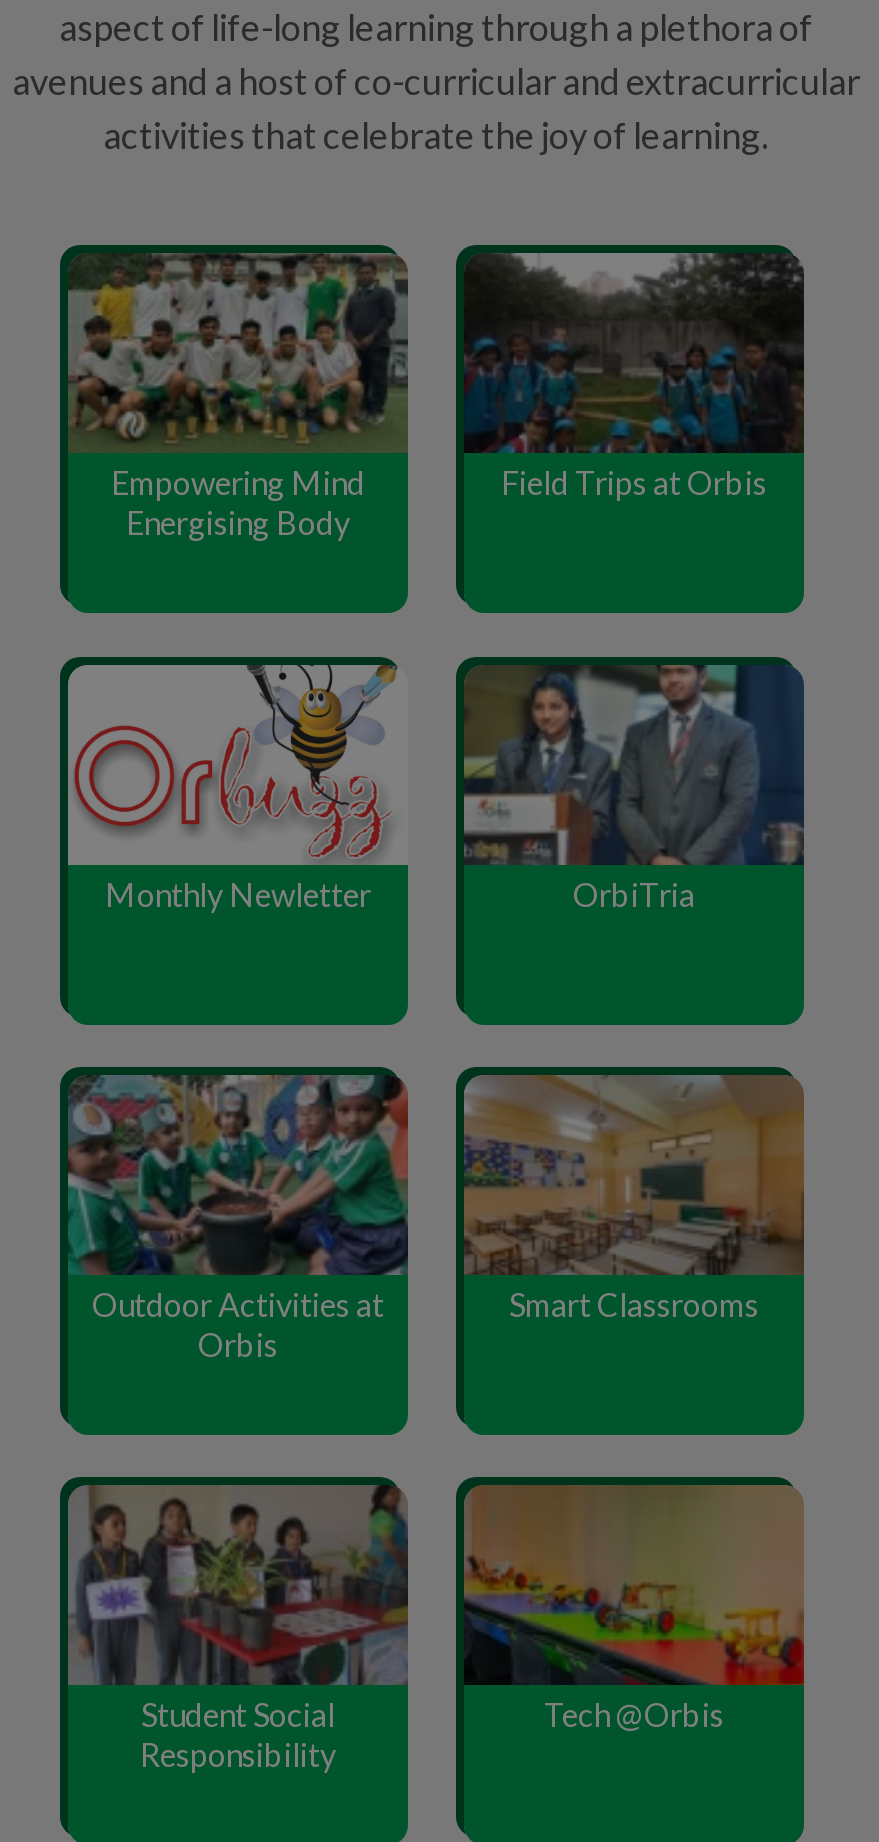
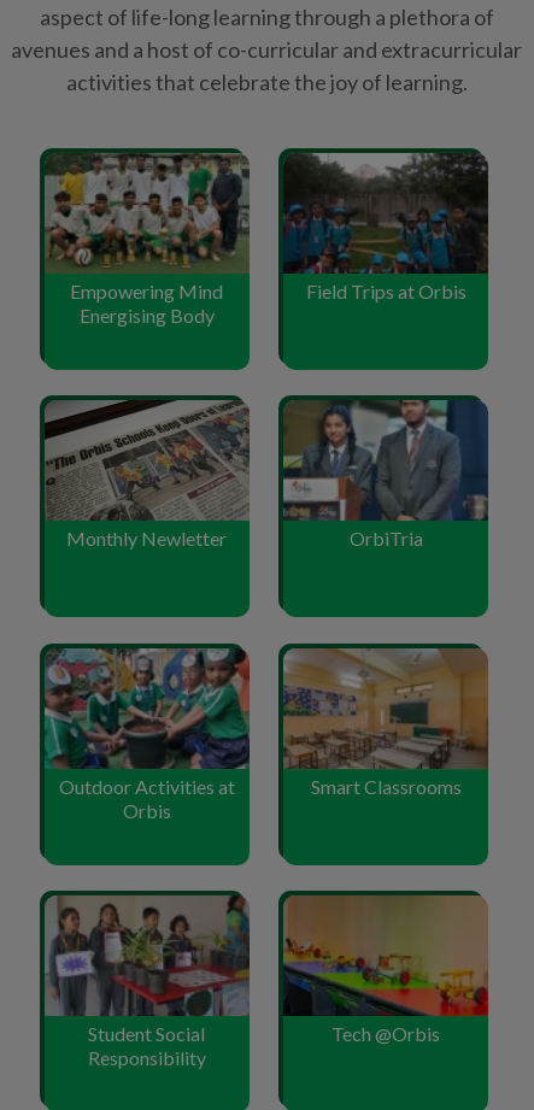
- [image]
+ [image]
